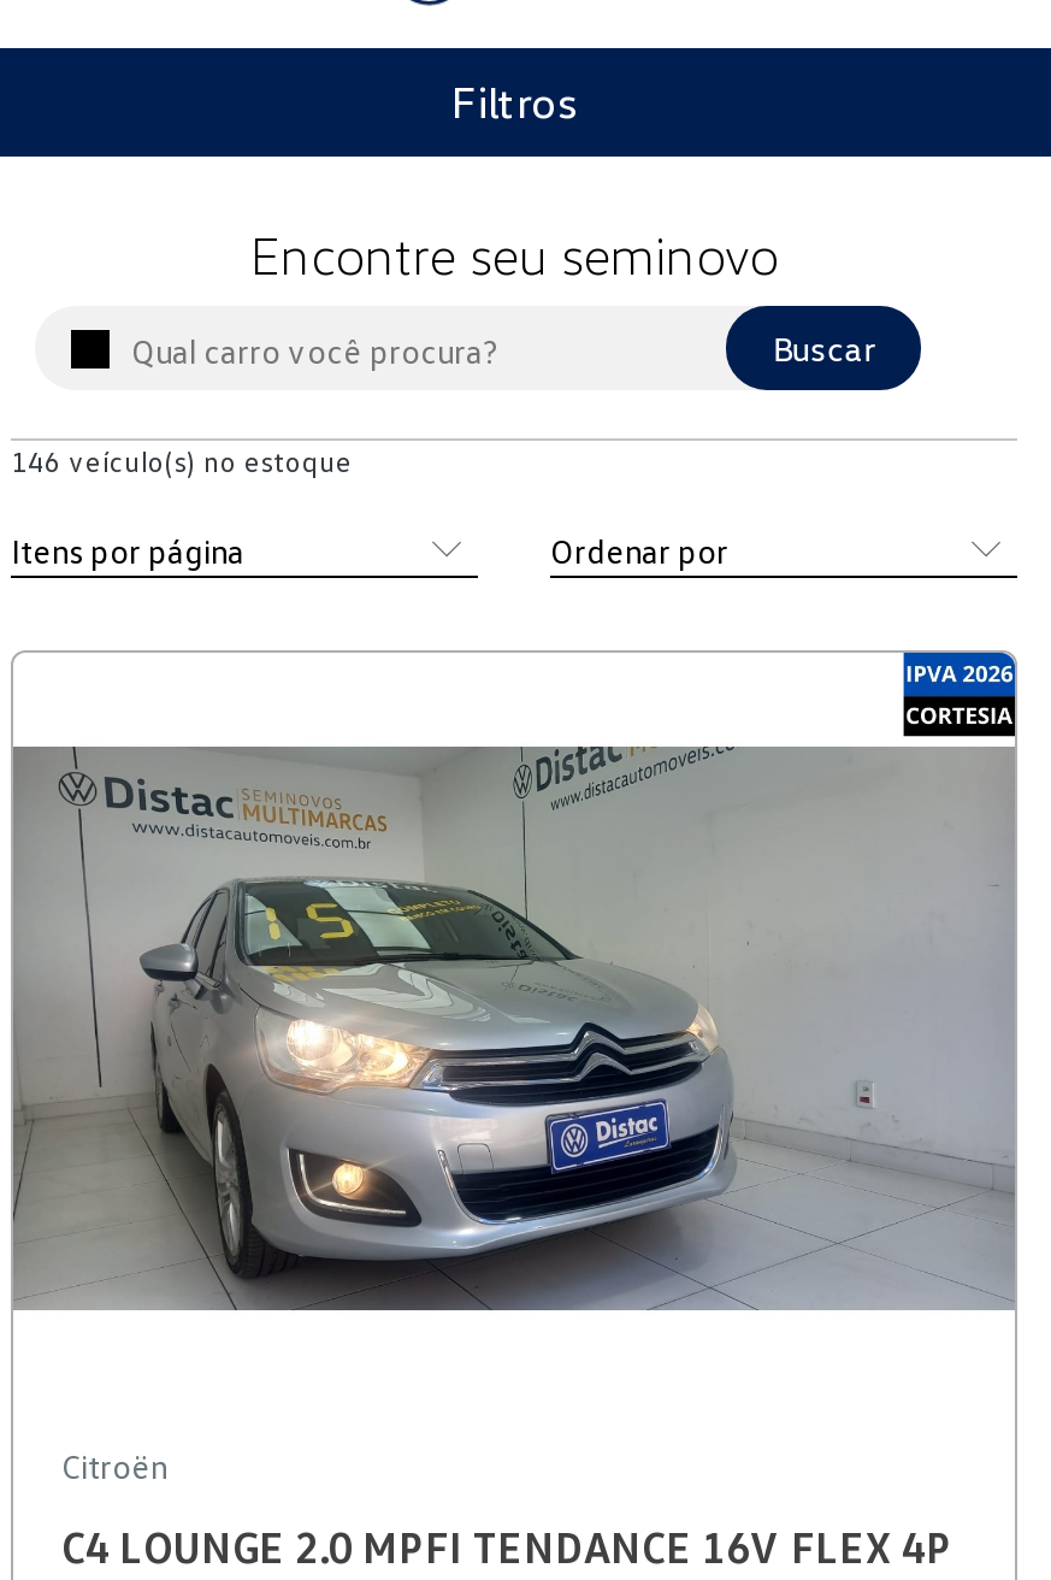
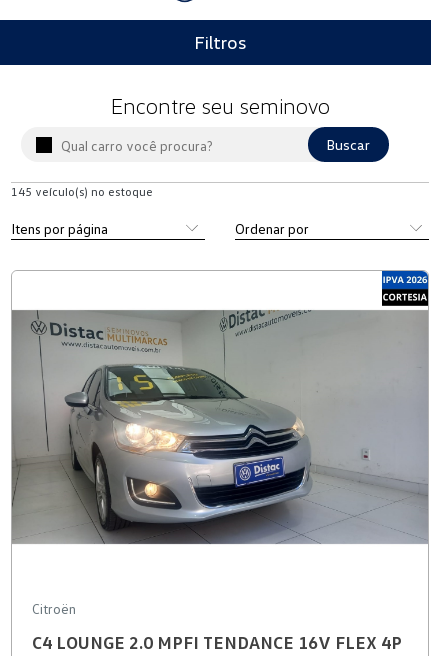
- 146 veículo(s) no estoque
+ 145 veículo(s) no estoque
